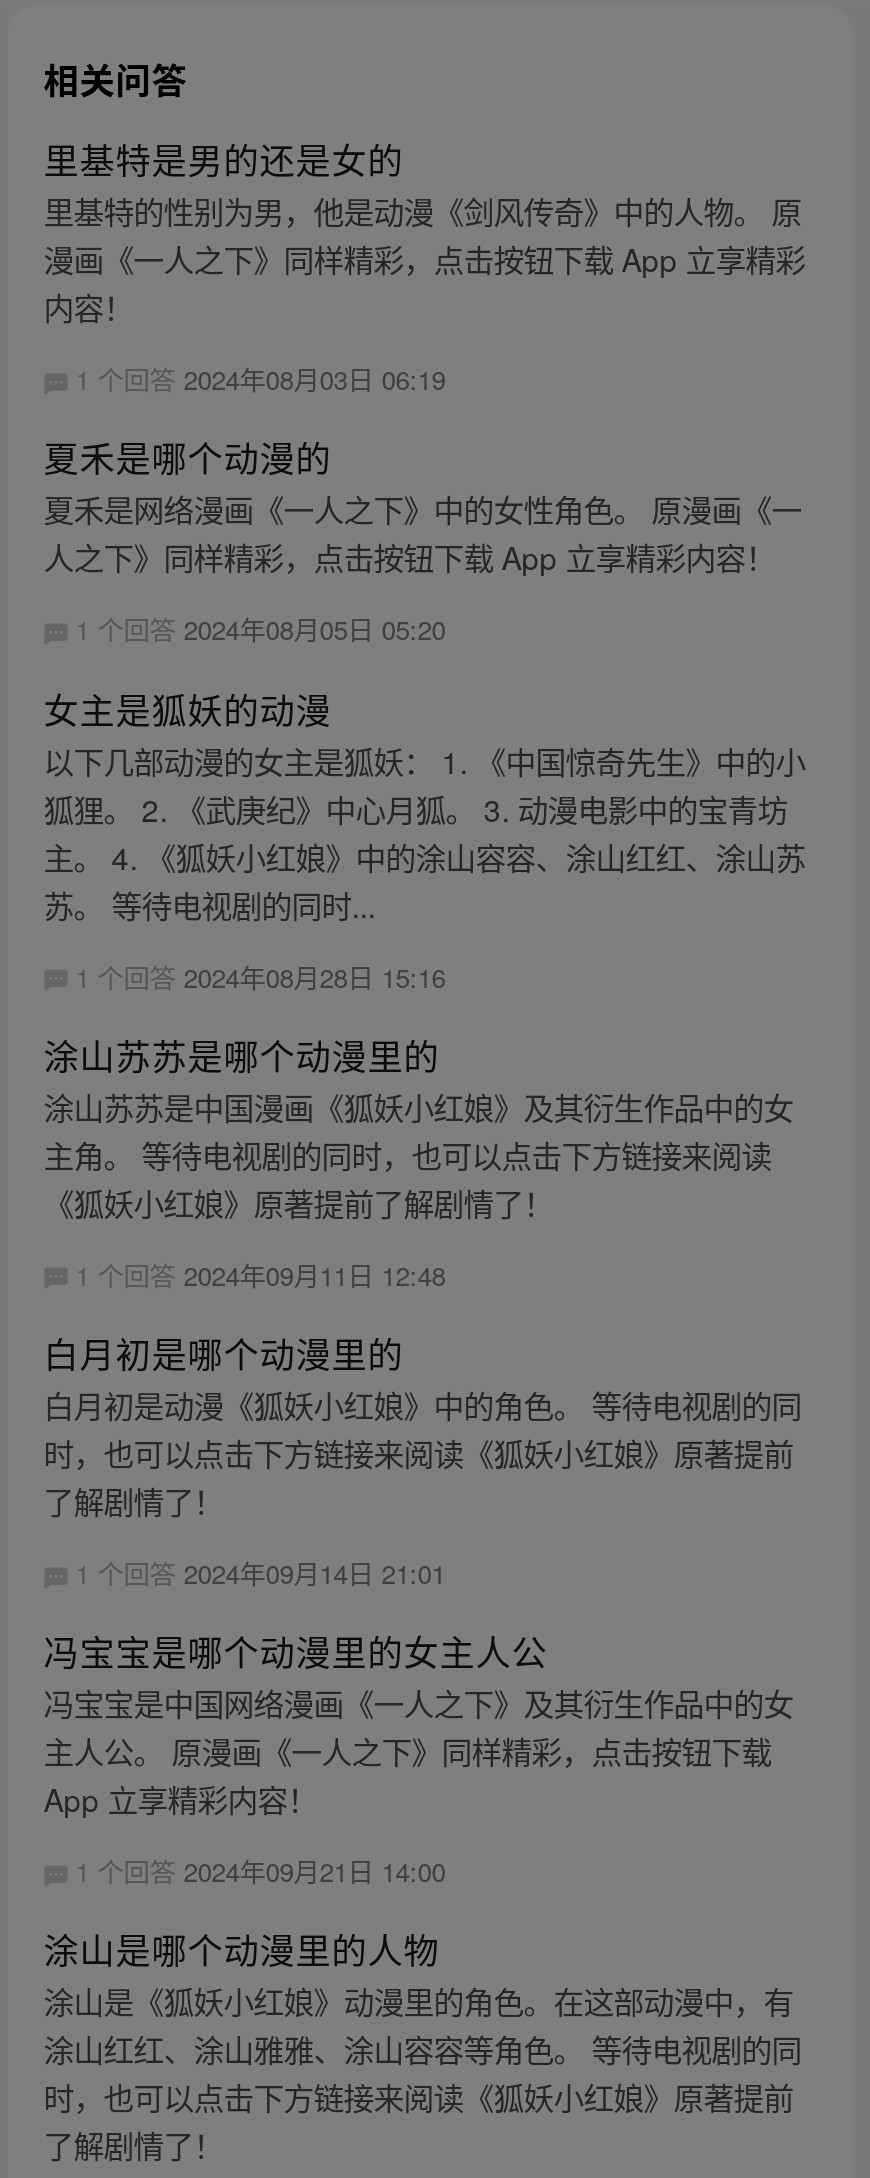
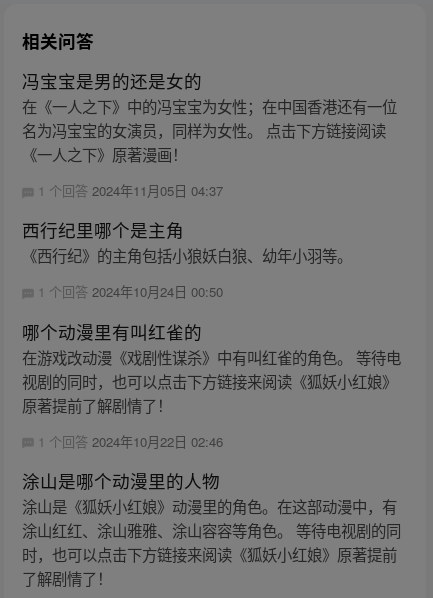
- 里基特是男的还是女的
- 里基特的性别为男，他是动漫《剑风传奇》中的人物。 原
- 漫画《一人之下》同样精彩，点击按钮下载 App 立享精彩
- 内容！
- 1 个回答2024年08月03日 06:19
- 夏禾是哪个动漫的
- 夏禾是网络漫画《一人之下》中的女性角色。 原漫画《一
- 人之下》同样精彩，点击按钮下载 App 立享精彩内容！
- 1 个回答2024年08月05日 05:20
- 女主是狐妖的动漫
- 以下几部动漫的女主是狐妖： 1. 《中国惊奇先生》中的小
- 狐狸。 2. 《武庚纪》中心月狐。 3. 动漫电影中的宝青坊
- 主。 4. 《狐妖小红娘》中的涂山容容、涂山红红、涂山苏
- 苏。 等待电视剧的同时...
- 1 个回答2024年08月28日 15:16
- 涂山苏苏是哪个动漫里的
- 涂山苏苏是中国漫画《狐妖小红娘》及其衍生作品中的女
- 主角。 等待电视剧的同时，也可以点击下方链接来阅读
- 《狐妖小红娘》原著提前了解剧情了！
- 1 个回答2024年09月11日 12:48
- 白月初是哪个动漫里的
- 白月初是动漫《狐妖小红娘》中的角色。 等待电视剧的同
- 时，也可以点击下方链接来阅读《狐妖小红娘》原著提前
- 了解剧情了！
- 1 个回答2024年09月14日 21:01
- 冯宝宝是哪个动漫里的女主人公
- 冯宝宝是中国网络漫画《一人之下》及其衍生作品中的女
- 主人公。 原漫画《一人之下》同样精彩，点击按钮下载
- App 立享精彩内容！
- 1 个回答2024年09月21日 14:00
+ 冯宝宝是男的还是女的
+ 在《一人之下》中的冯宝宝为女性；在中国香港还有一位
+ 名为冯宝宝的女演员，同样为女性。 点击下方链接阅读
+ 《一人之下》原著漫画！
+ 1 个回答2024年11月05日 04:37
+ 西行纪里哪个是主角
+ 《西行纪》的主角包括小狼妖白狼、幼年小羽等。
+ 1 个回答2024年10月24日 00:50
+ 哪个动漫里有叫红雀的
+ 在游戏改动漫《戏剧性谋杀》中有叫红雀的角色。 等待电
+ 视剧的同时，也可以点击下方链接来阅读《狐妖小红娘》
+ 原著提前了解剧情了！
+ 1 个回答2024年10月22日 02:46
